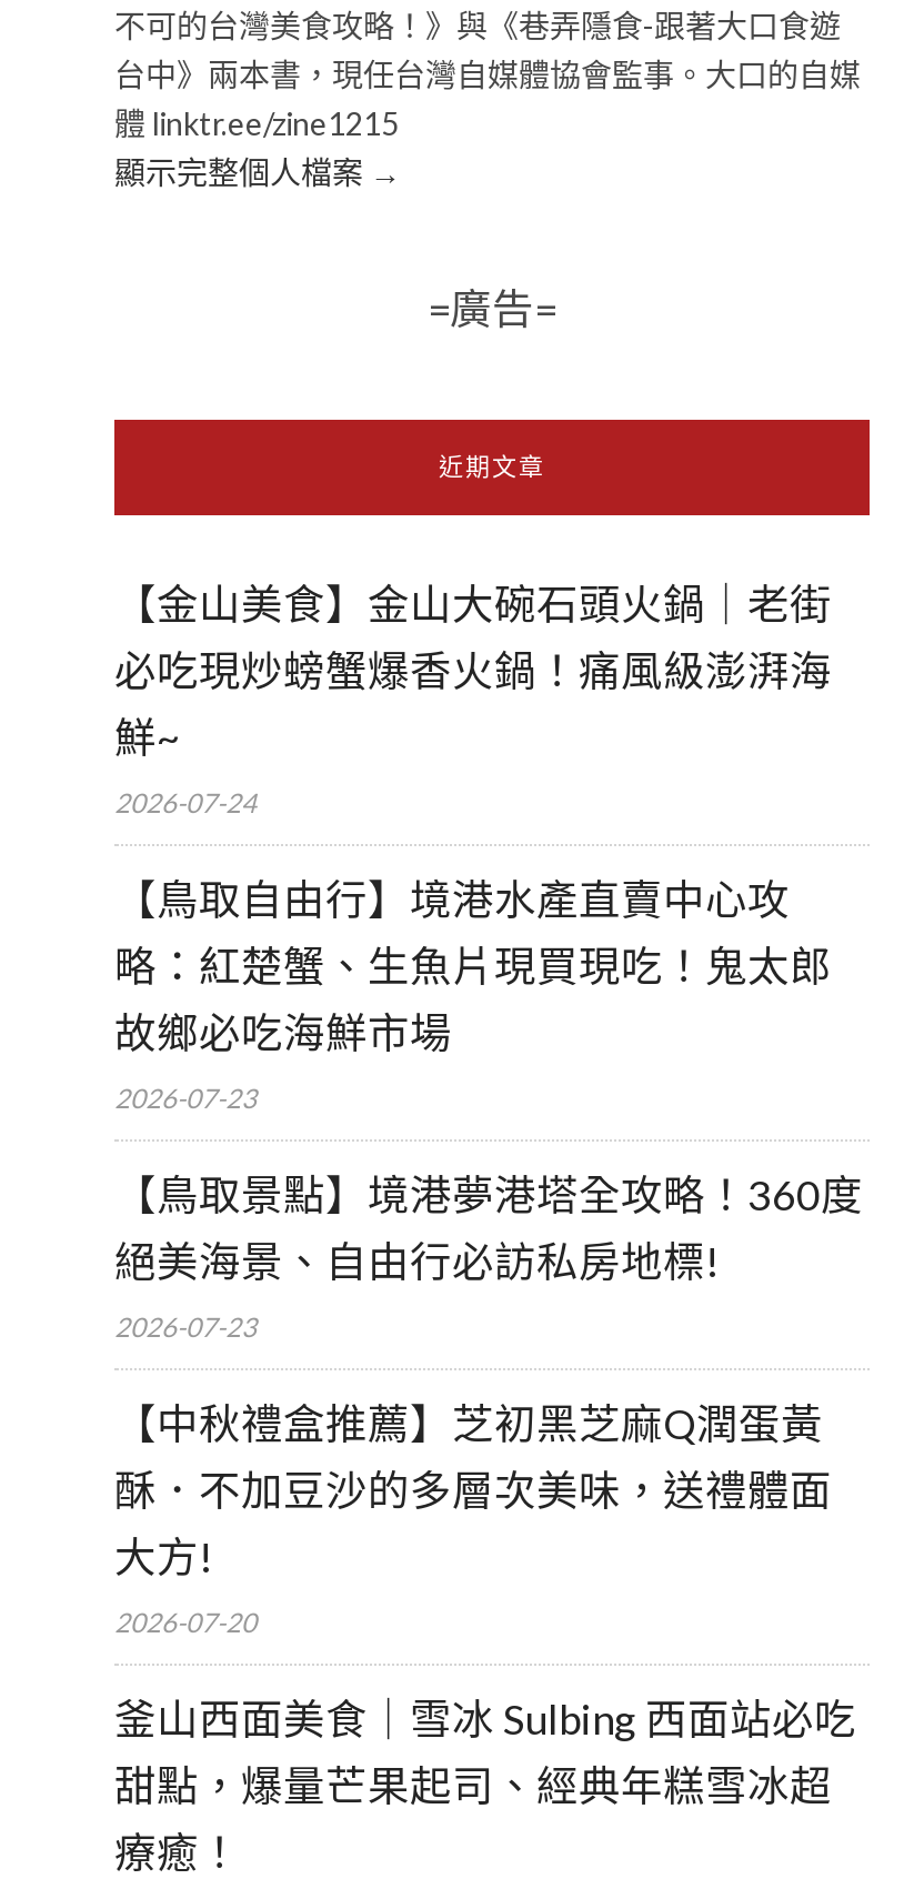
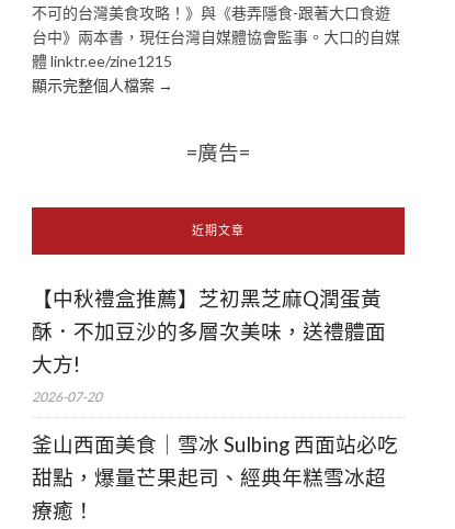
- 【金山美食】金山大碗石頭火鍋｜老街
- 必吃現炒螃蟹爆香火鍋！痛風級澎湃海
- 鮮~
- 2026-07-24
- 【鳥取自由行】境港水產直賣中心攻
- 略：紅楚蟹、生魚片現買現吃！鬼太郎
- 故鄉必吃海鮮市場
- 2026-07-23
- 【鳥取景點】境港夢港塔全攻略！360度
- 絕美海景、自由行必訪私房地標!
- 2026-07-23
